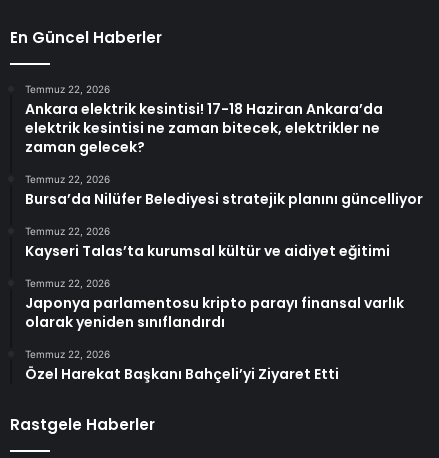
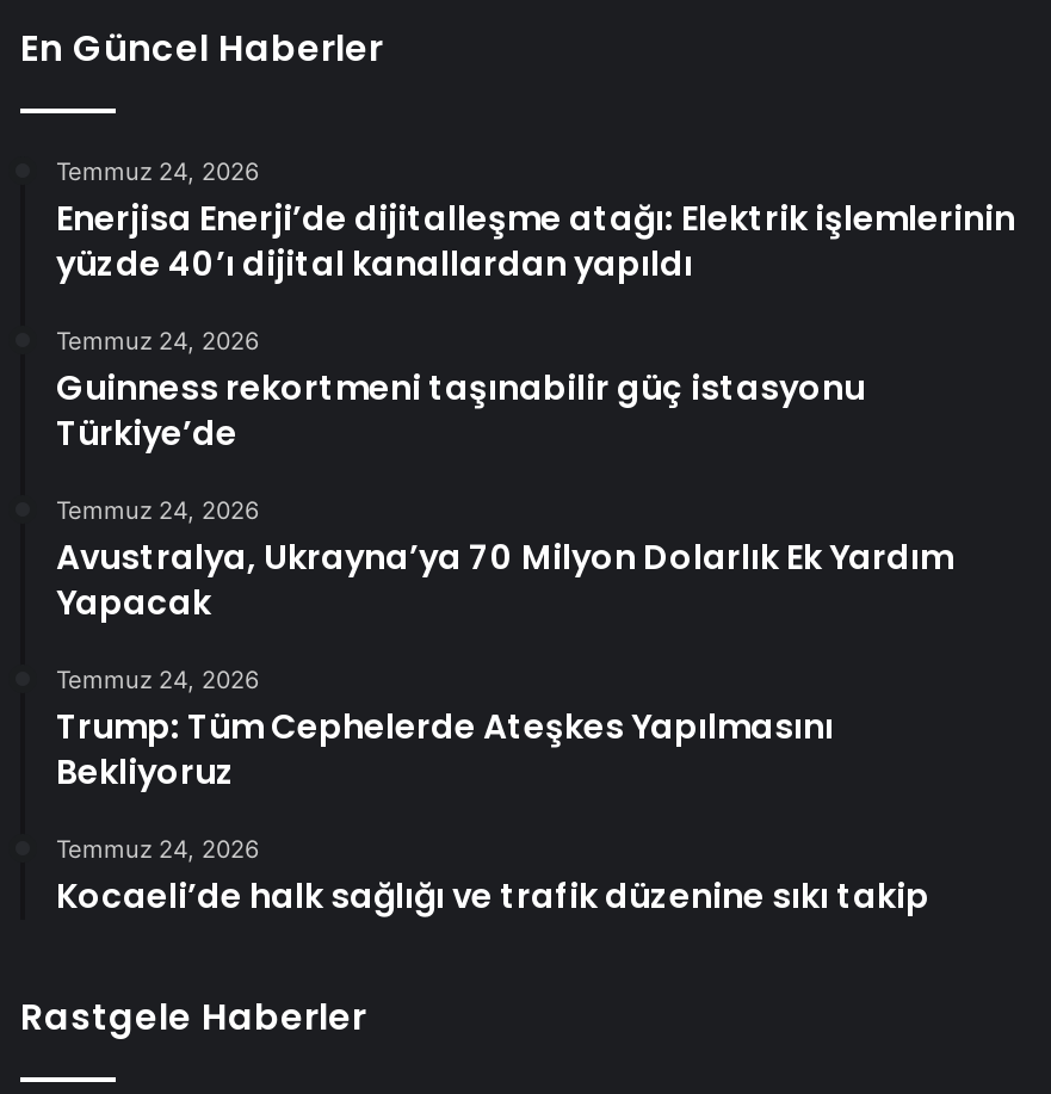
- Temmuz 22, 2026
- Ankara elektrik kesintisi! 17-18 Haziran Ankara’da
- elektrik kesintisi ne zaman bitecek, elektrikler ne
- zaman gelecek?
+ Temmuz 24, 2026
+ Enerjisa Enerji’de dijitalleşme atağı: Elektrik işlemlerinin
+ yüzde 40’ı dijital kanallardan yapıldı

- Temmuz 22, 2026
- Bursa’da Nilüfer Belediyesi stratejik planını güncelliyor
+ Temmuz 24, 2026
+ Guinness rekortmeni taşınabilir güç istasyonu
+ Türkiye’de

- Temmuz 22, 2026
- Kayseri Talas’ta kurumsal kültür ve aidiyet eğitimi
+ Temmuz 24, 2026
+ Avustralya, Ukrayna’ya 70 Milyon Dolarlık Ek Yardım
+ Yapacak

- Temmuz 22, 2026
- Japonya parlamentosu kripto parayı finansal varlık
- olarak yeniden sınıflandırdı
+ Temmuz 24, 2026
+ Trump: Tüm Cephelerde Ateşkes Yapılmasını
+ Bekliyoruz

- Temmuz 22, 2026
- Özel Harekat Başkanı Bahçeli’yi Ziyaret Etti
+ Temmuz 24, 2026
+ Kocaeli’de halk sağlığı ve trafik düzenine sıkı takip
